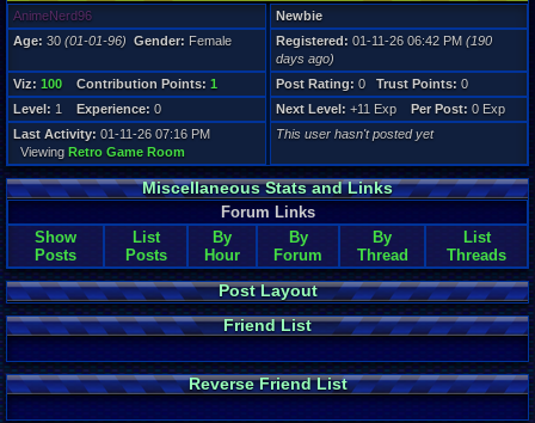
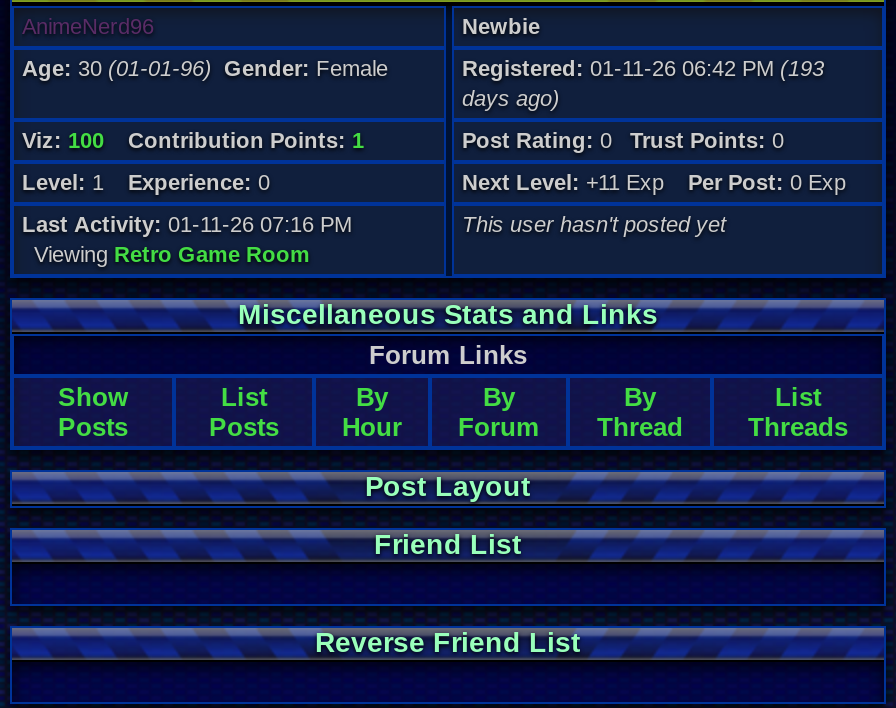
- Registered: 01-11-26 06:42 PM (190
+ Registered: 01-11-26 06:42 PM (193
